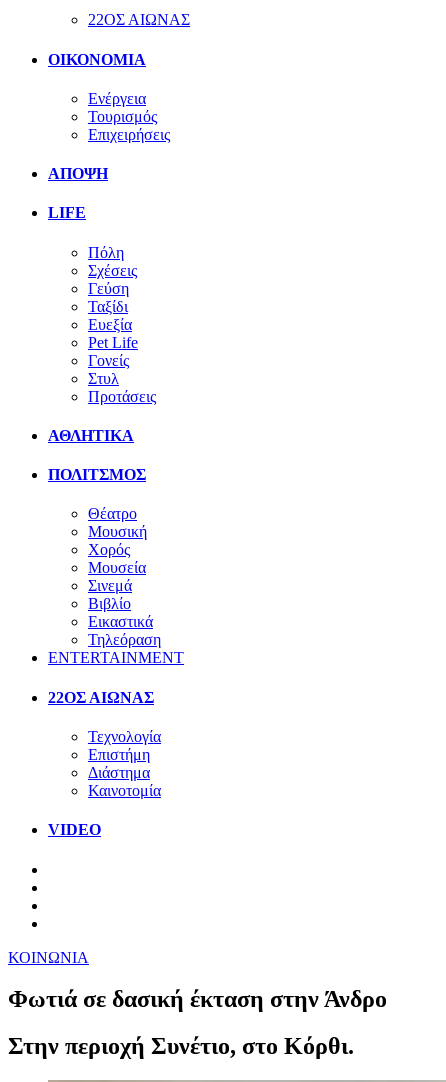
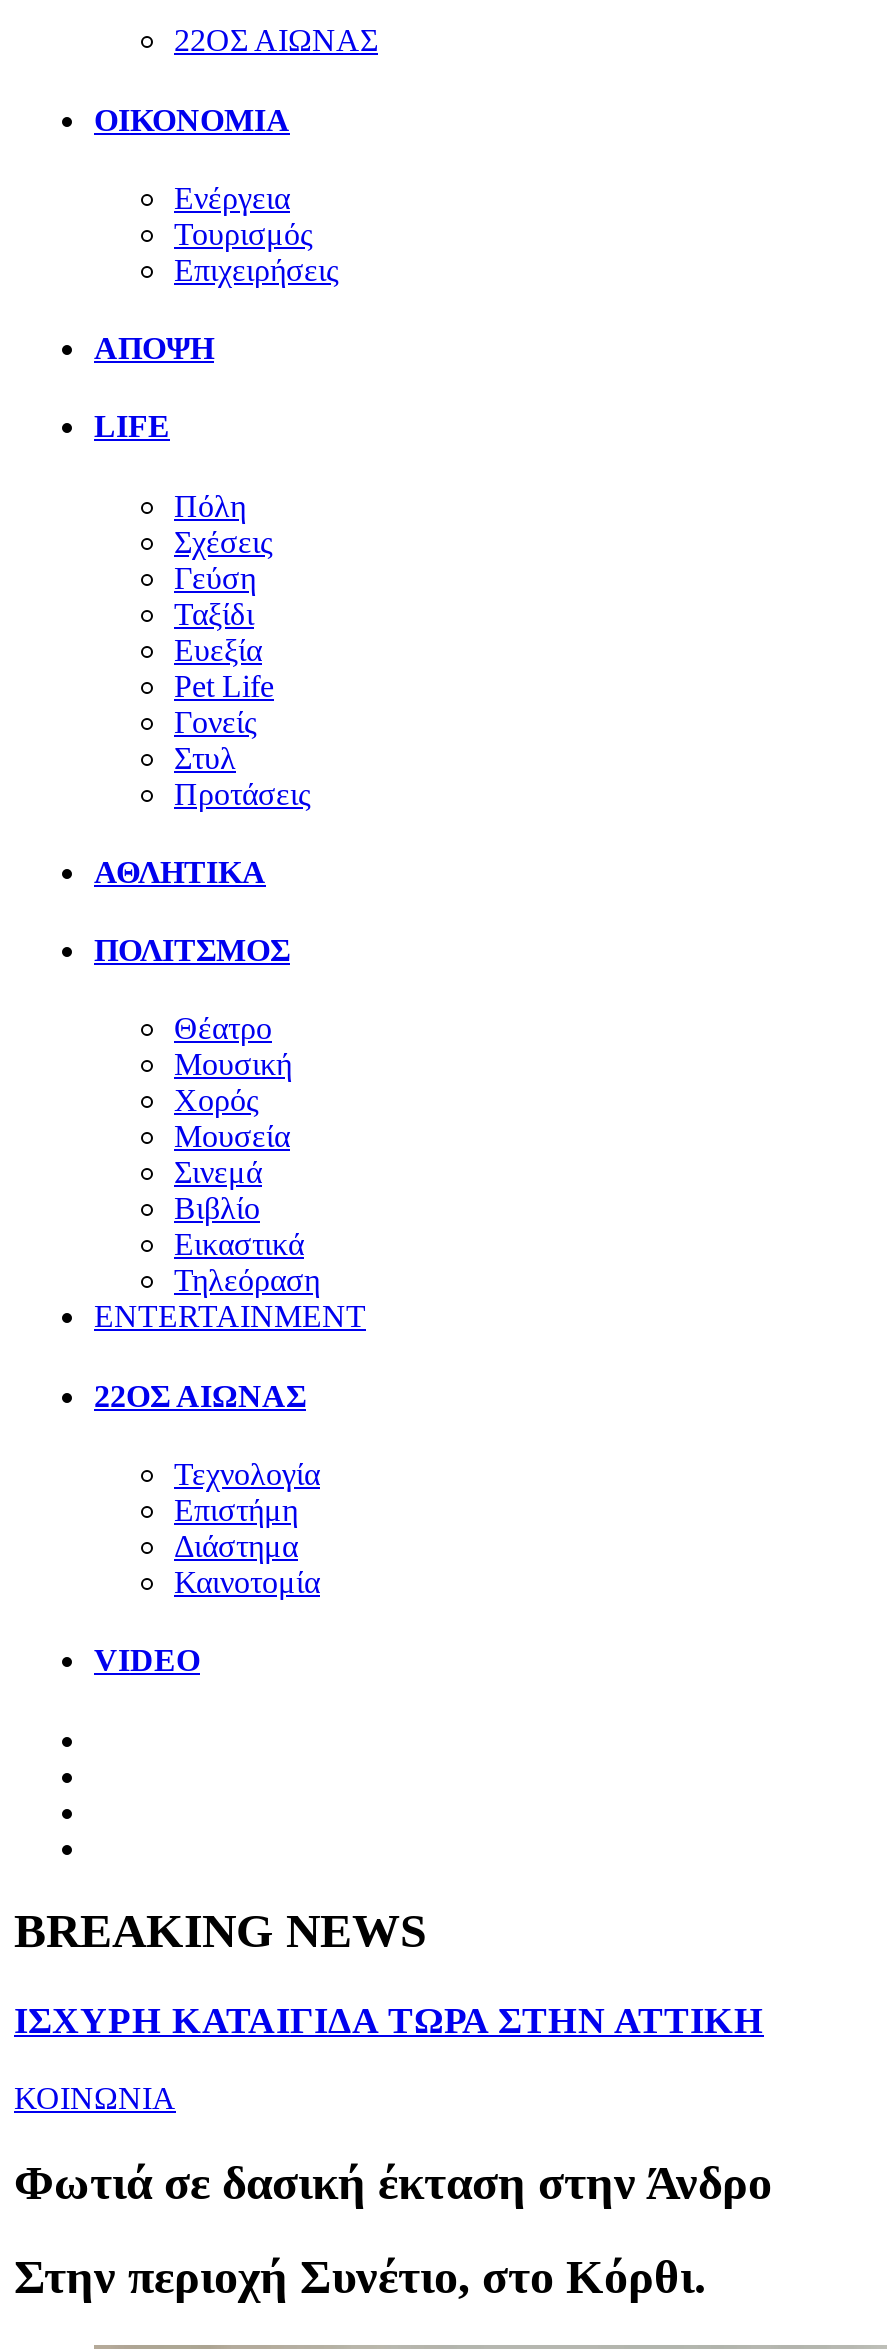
+ BREAKING NEWS
+ ΙΣΧΥΡΗ ΚΑΤΑΙΓΙΔΑ ΤΩΡΑ ΣΤΗΝ ΑΤΤΙΚΗ
